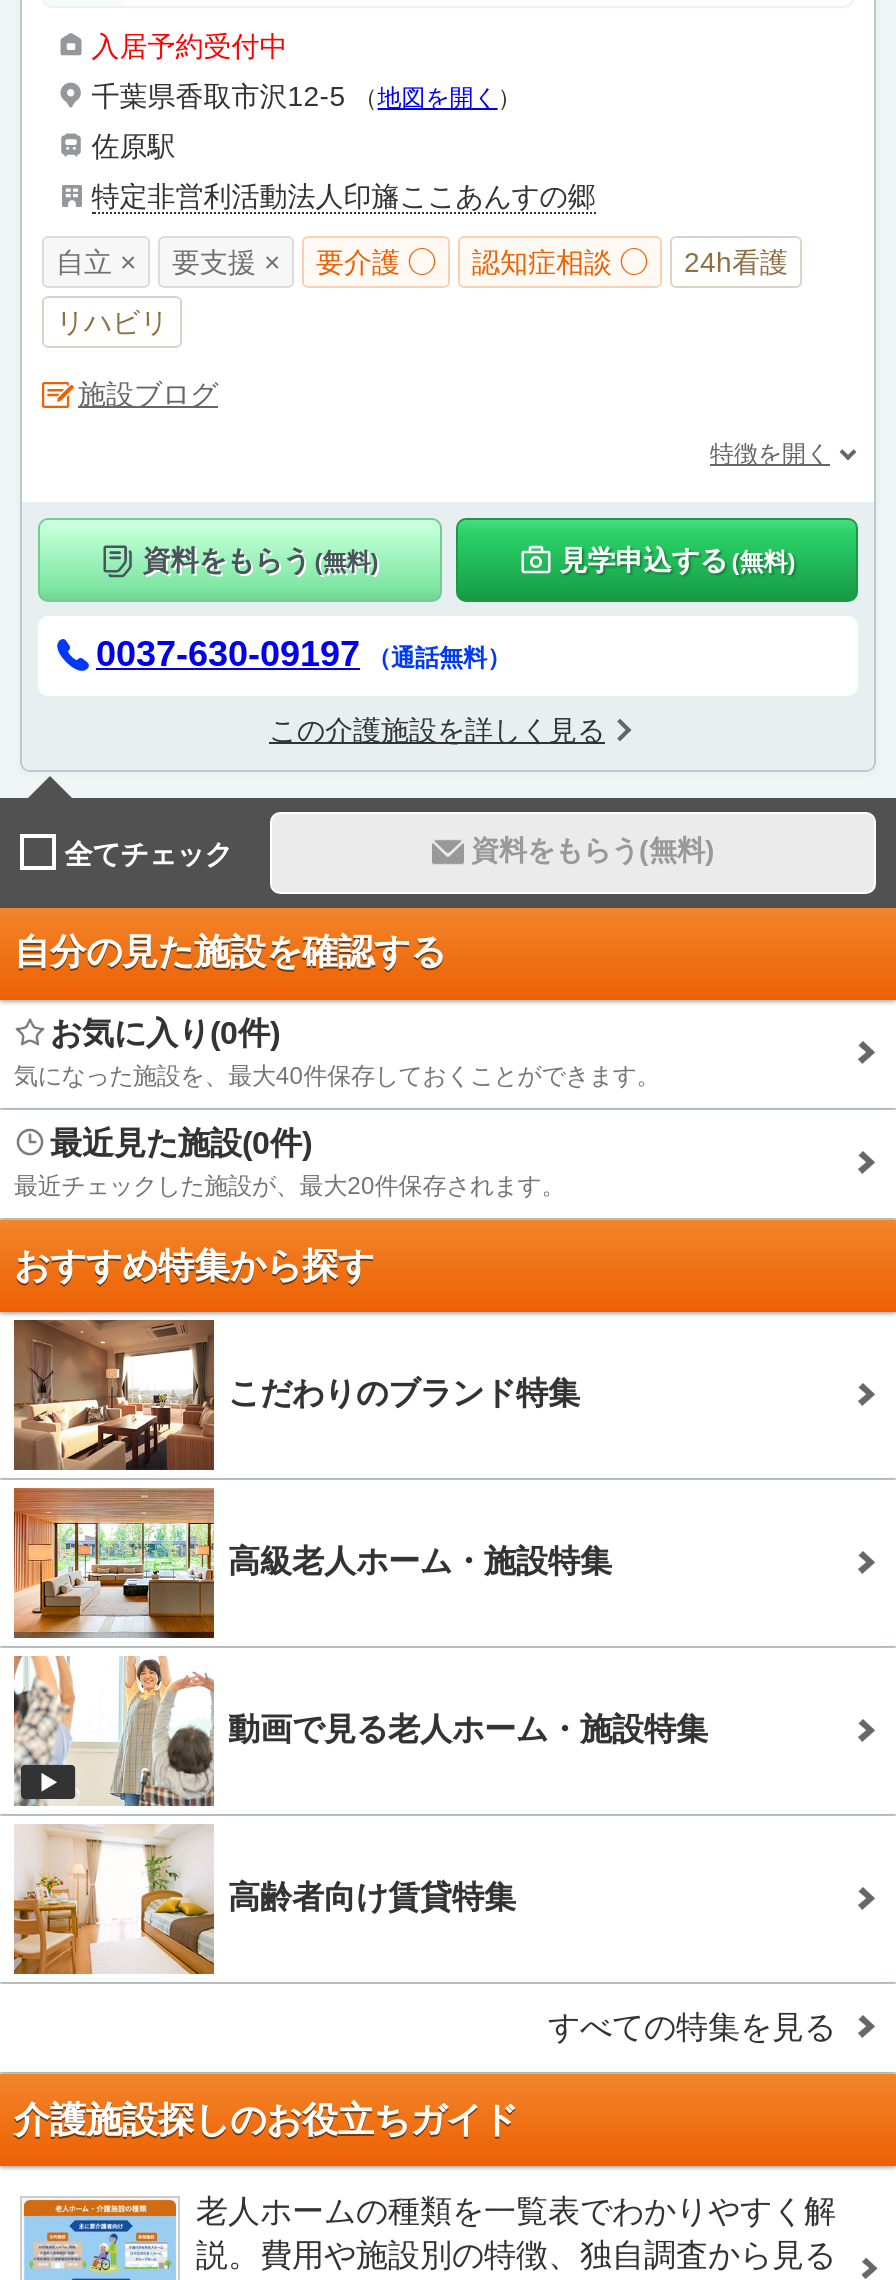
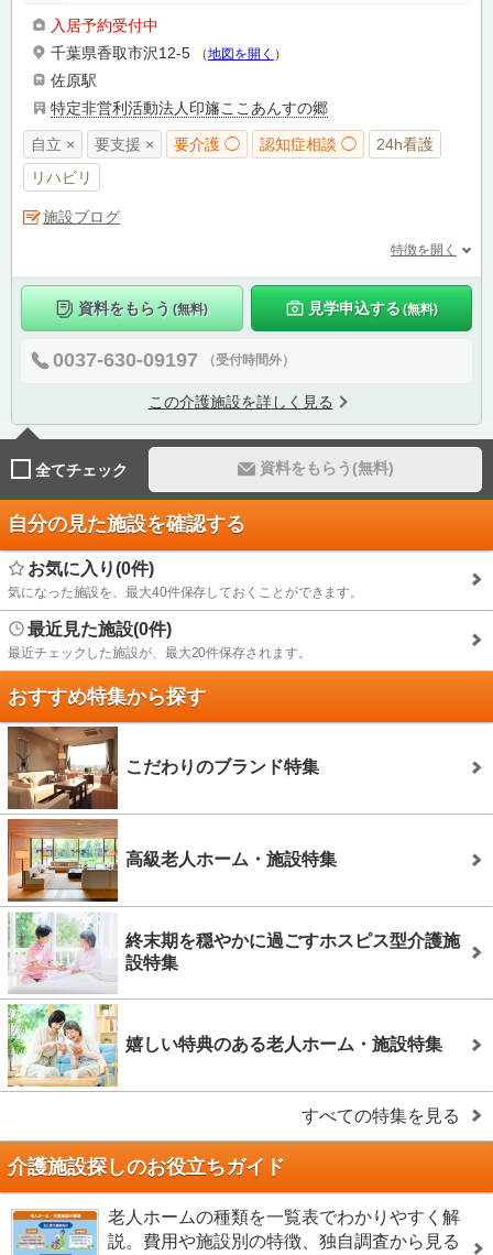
- 0037-630-09197 （通話無料）
+ 0037-630-09197 （受付時間外）

- [image]
- 動画で見る老人ホーム・施設特集
+ [image]
+ 終末期を穏やかに過ごすホスピス型介護施
+ 設特集

- [image]
- 高齢者向け賃貸特集
+ [image]
+ 嬉しい特典のある老人ホーム・施設特集
